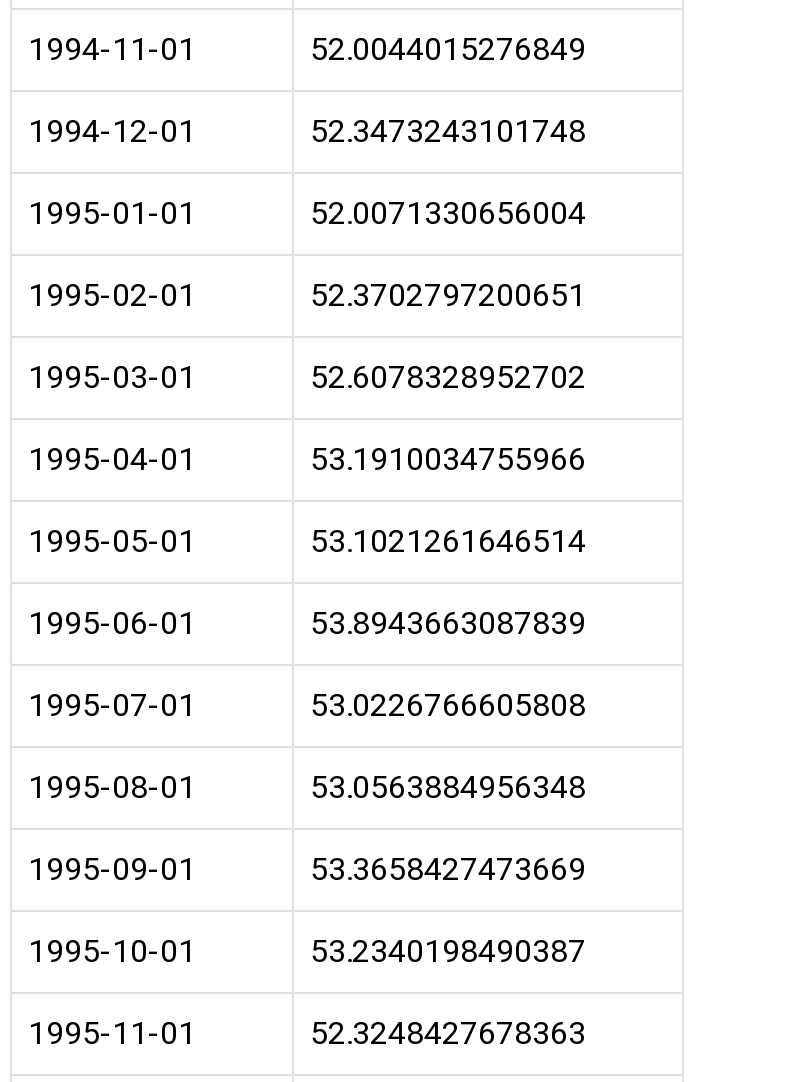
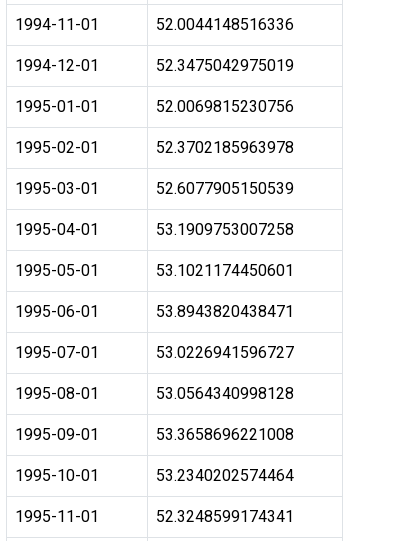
- 52.0044015276849
+ 52.0044148516336

- 52.3473243101748
+ 52.3475042975019

- 52.0071330656004
+ 52.0069815230756

- 52.3702797200651
+ 52.3702185963978

- 52.6078328952702
+ 52.6077905150539

- 53.1910034755966
+ 53.1909753007258

- 53.1021261646514
+ 53.1021174450601

- 53.8943663087839
+ 53.8943820438471

- 53.0226766605808
+ 53.0226941596727

- 53.0563884956348
+ 53.0564340998128

- 53.3658427473669
+ 53.3658696221008

- 53.2340198490387
+ 53.2340202574464

- 52.3248427678363
+ 52.3248599174341
